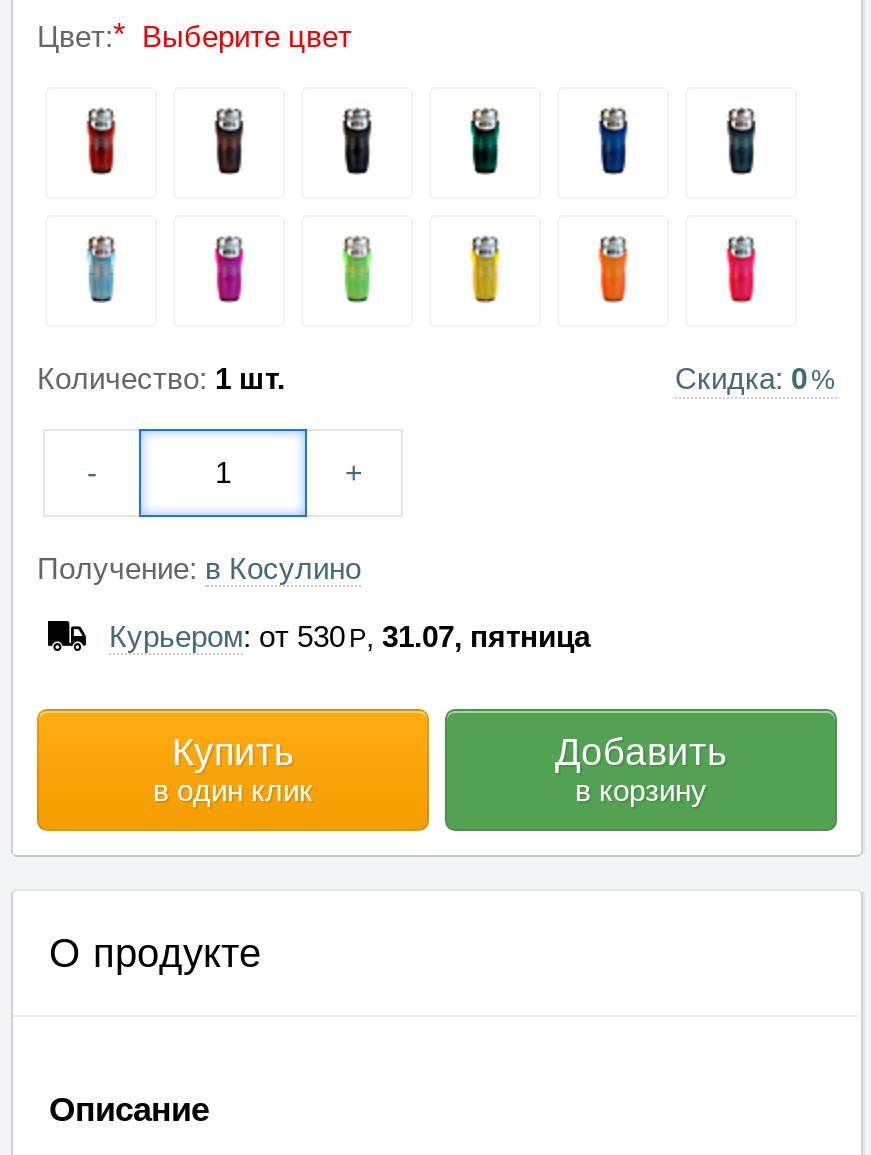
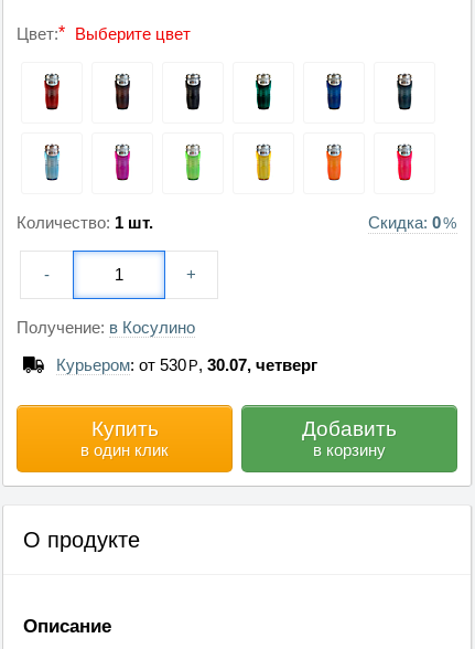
- Курьером: от 530 , 31.07, пятница
+ Курьером: от 530 , 30.07, четверг
